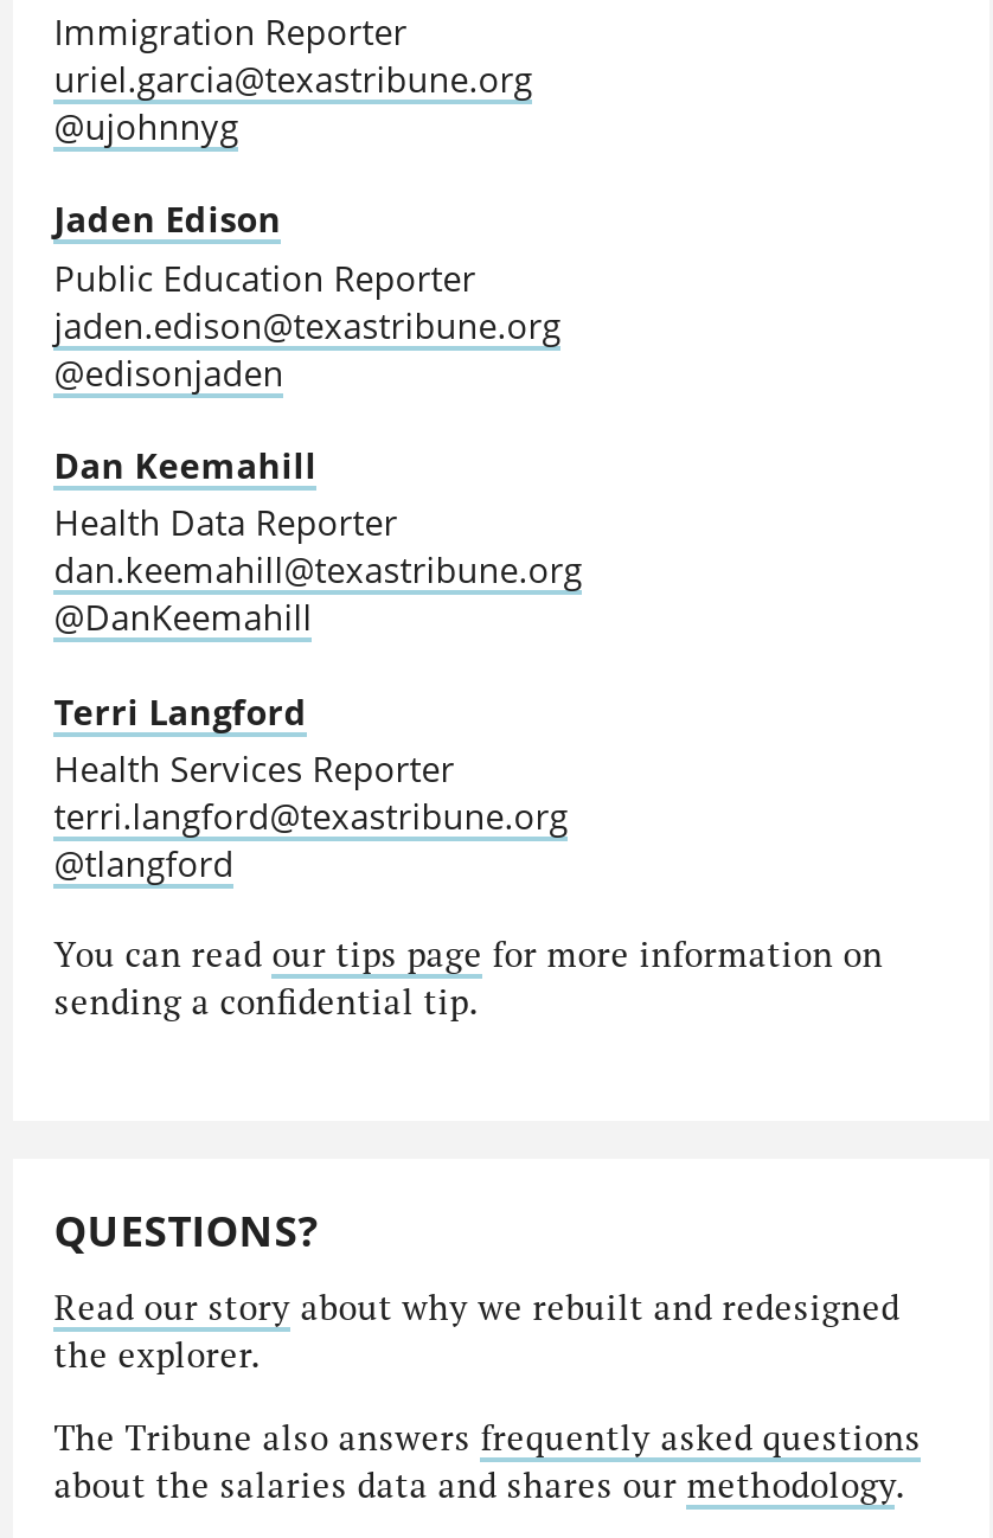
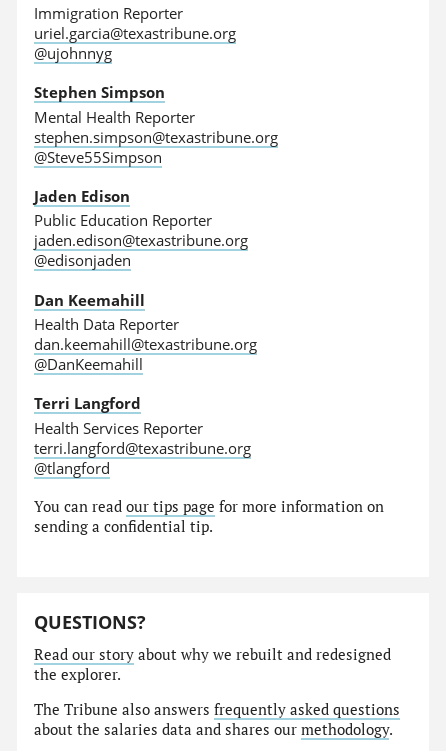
+ Stephen Simpson
+ Mental Health Reporter
+ stephen.simpson@texastribune.org
+ @Steve55Simpson
